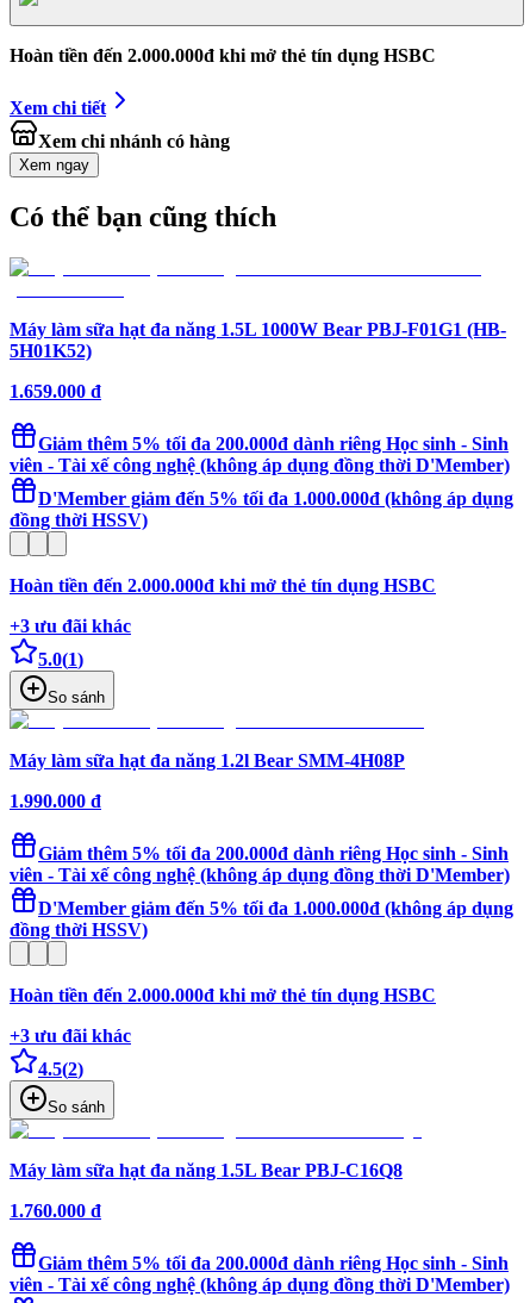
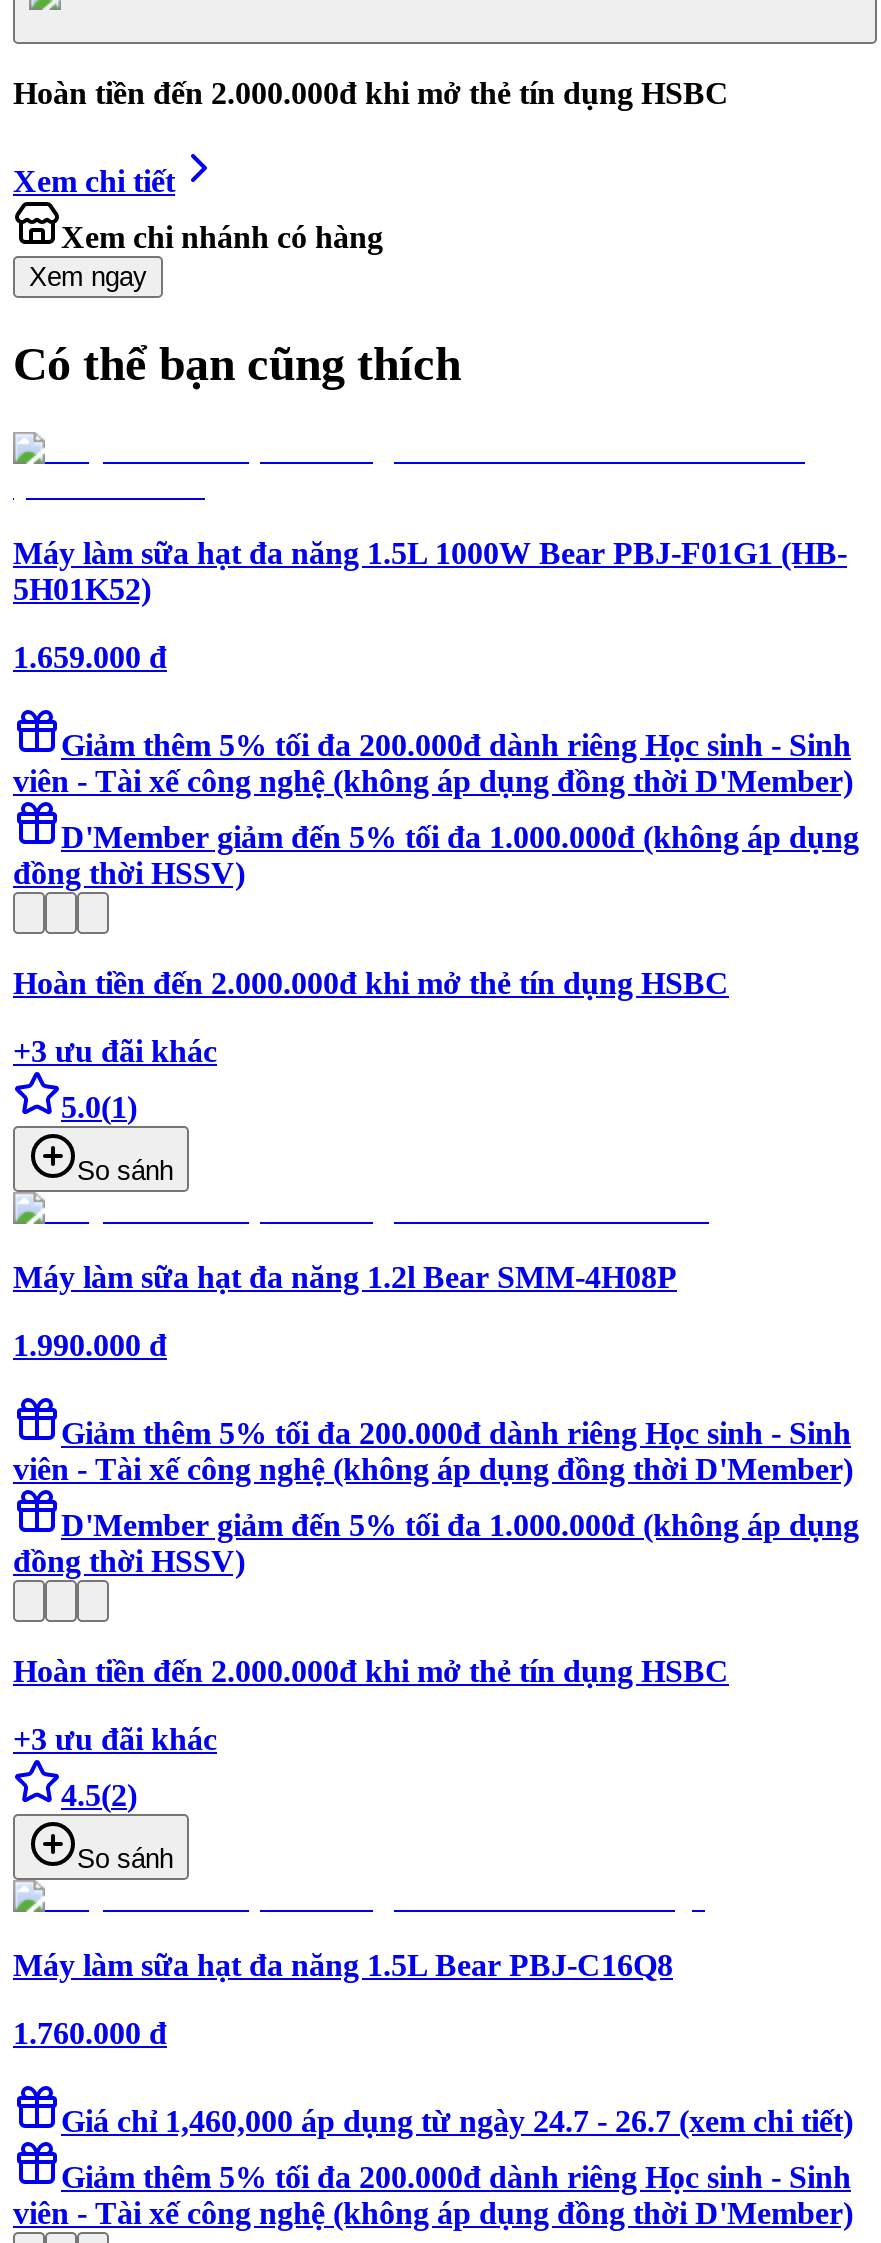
+ Giá chỉ 1,460,000 áp dụng từ ngày 24.7 - 26.7 (xem chi tiết)
